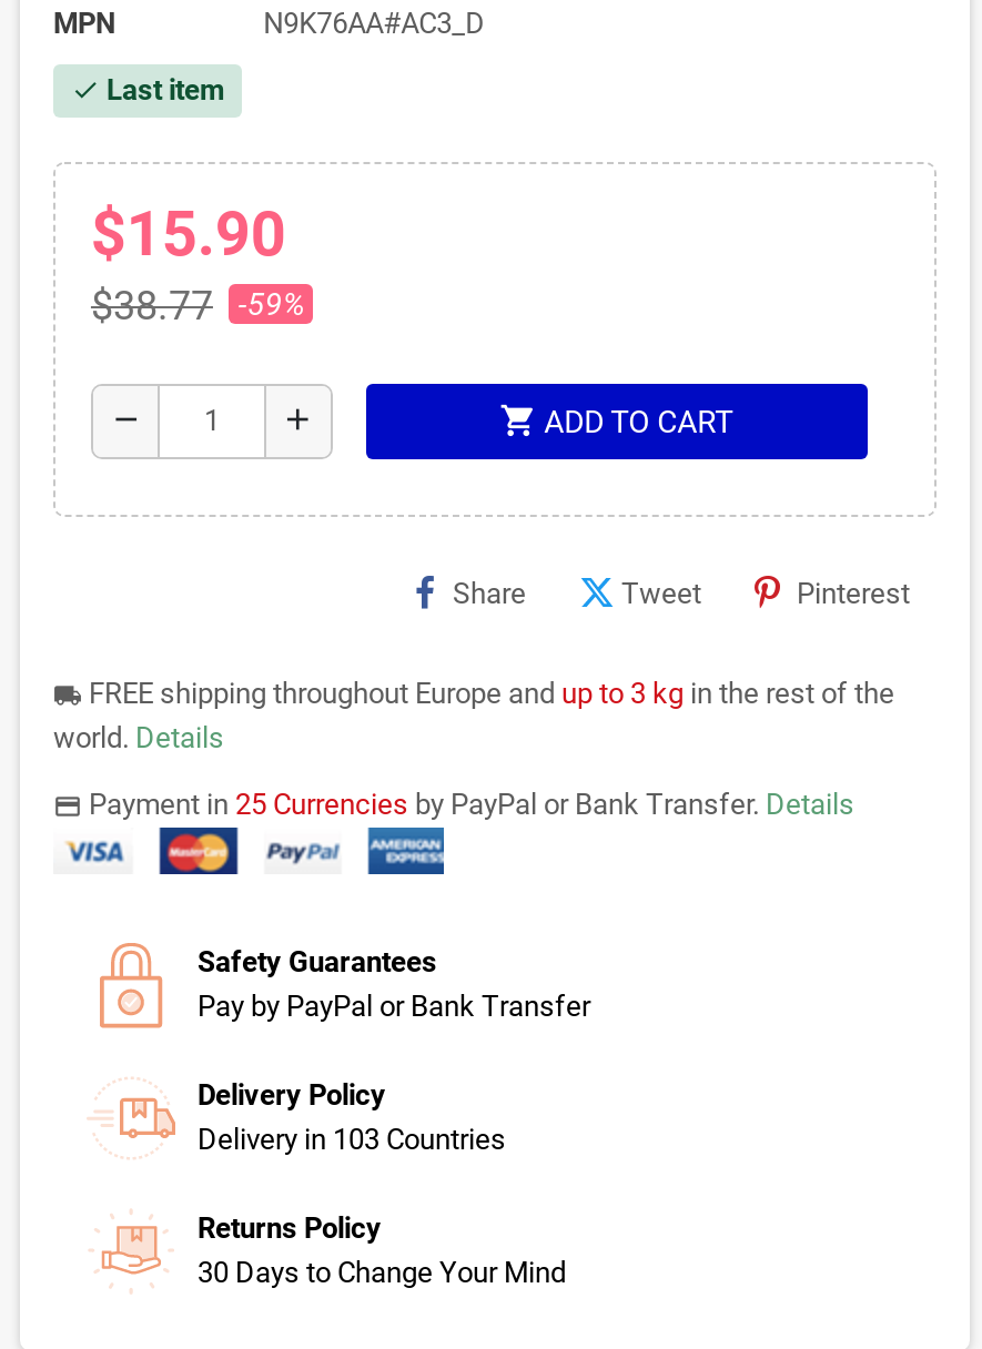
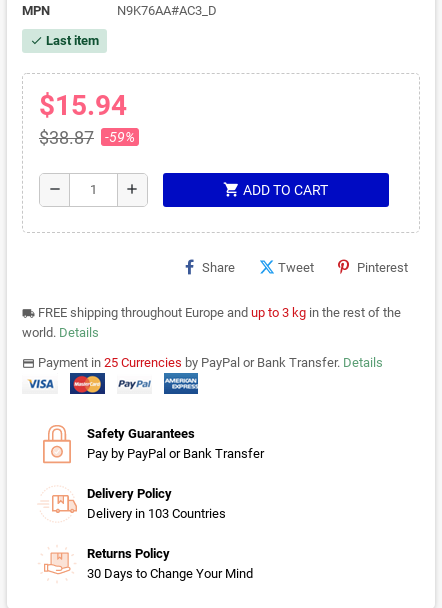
- $15.90
+ $15.94

- $38.77 -59%
+ $38.87 -59%
